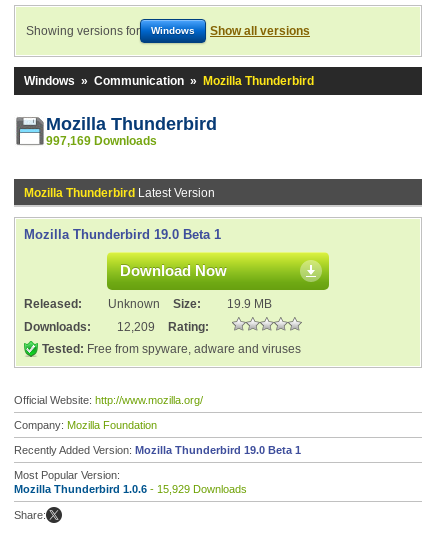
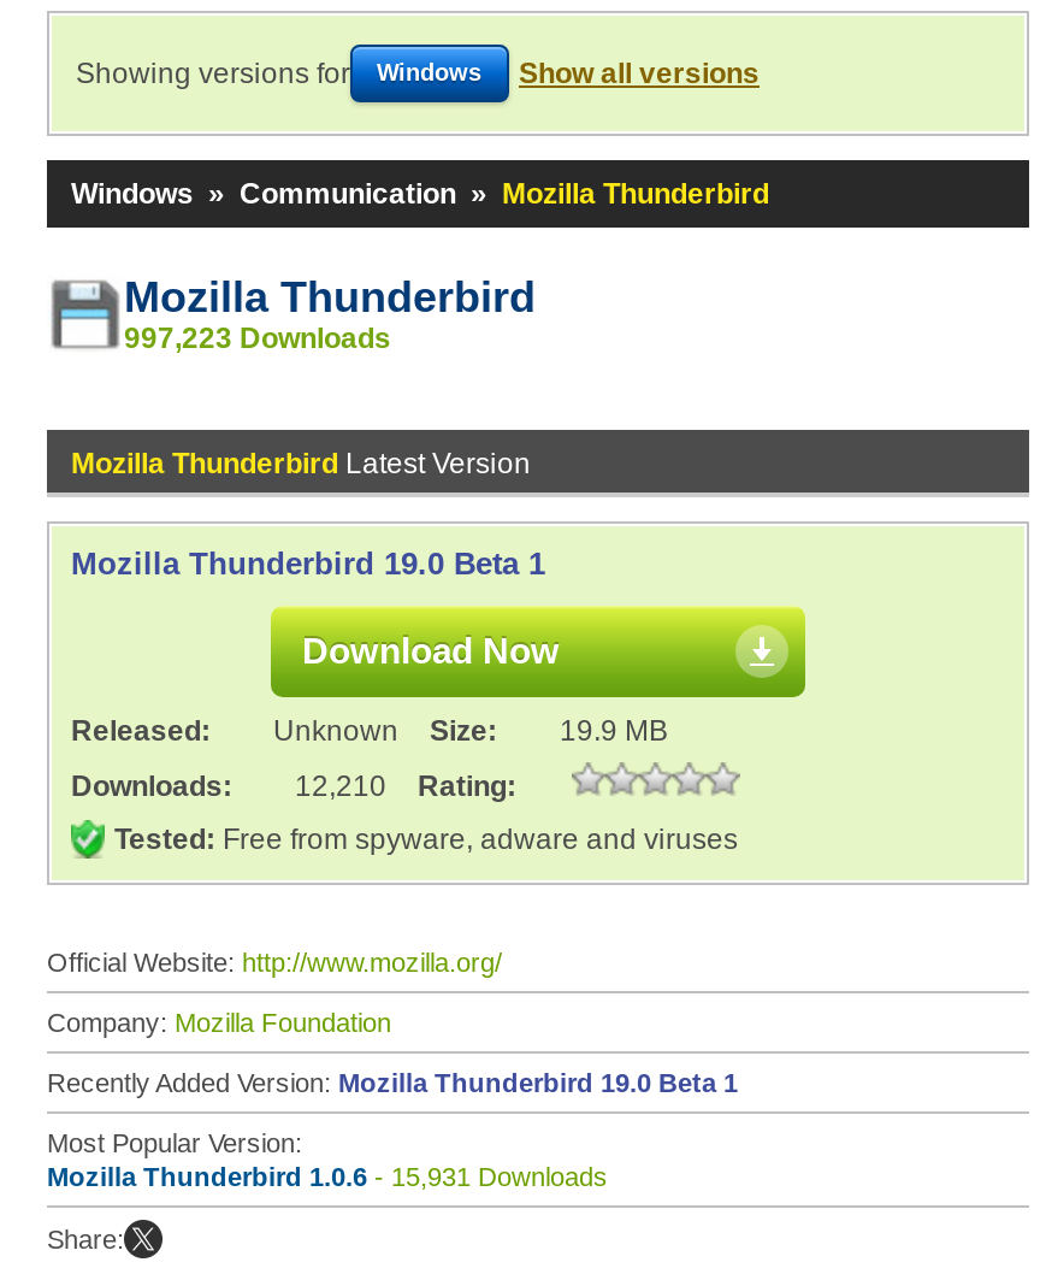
- 997,169 Downloads
+ 997,223 Downloads

- Downloads: 12,209 Rating:
+ Downloads: 12,210 Rating:

- Mozilla Thunderbird 1.0.6 - 15,929 Downloads
+ Mozilla Thunderbird 1.0.6 - 15,931 Downloads
